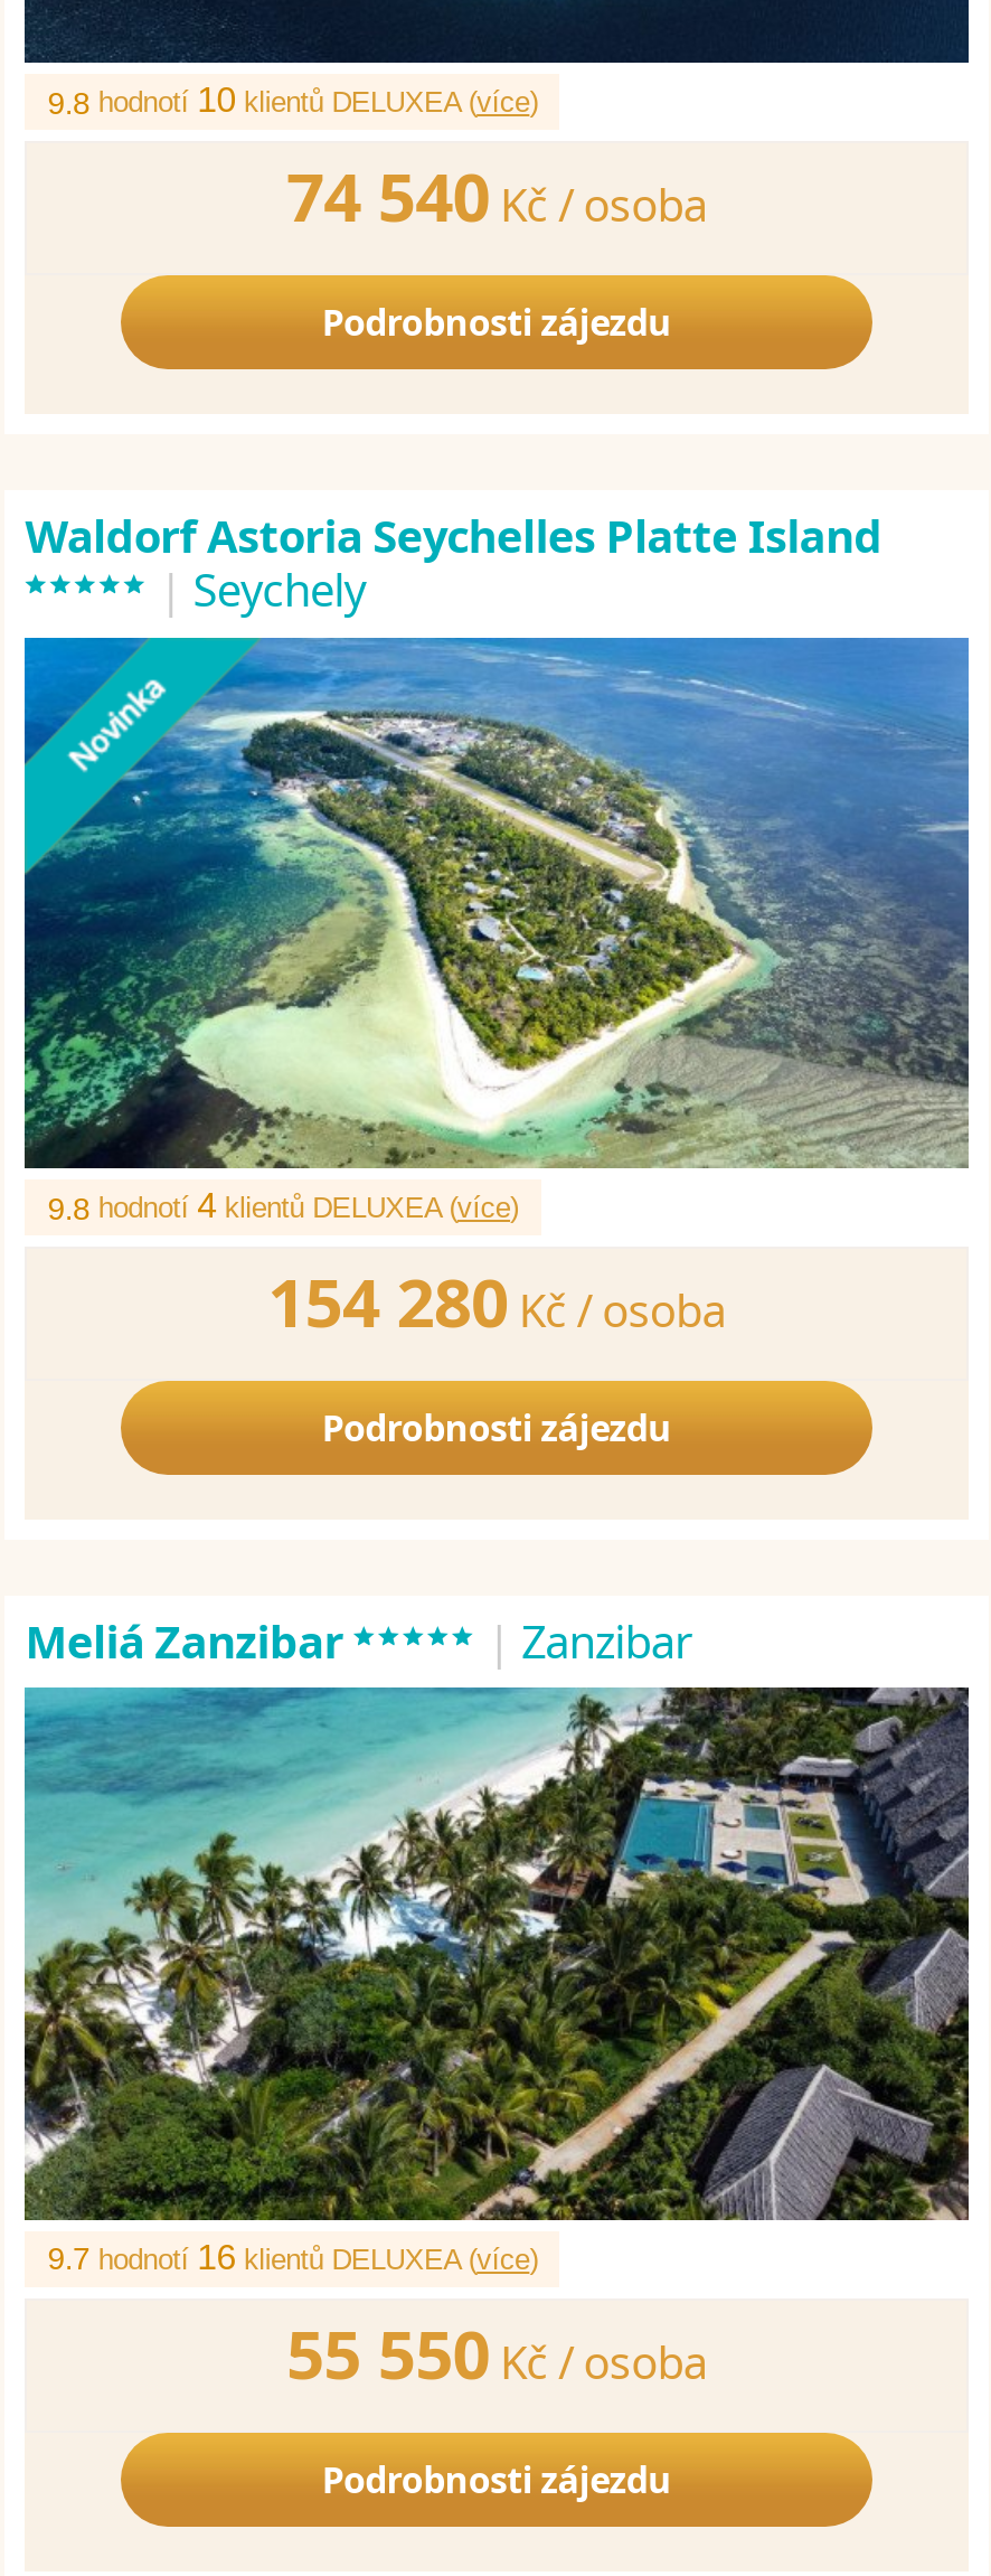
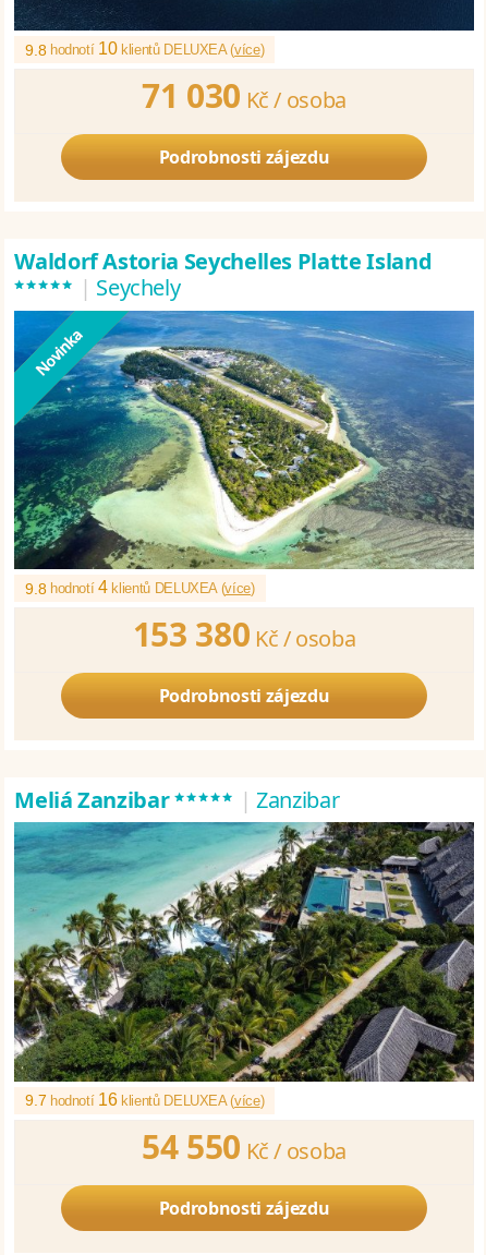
- 74 540 Kč /osoba
+ 71 030 Kč /osoba

- 154 280 Kč /osoba
+ 153 380 Kč /osoba

- 55 550 Kč /osoba
+ 54 550 Kč /osoba
